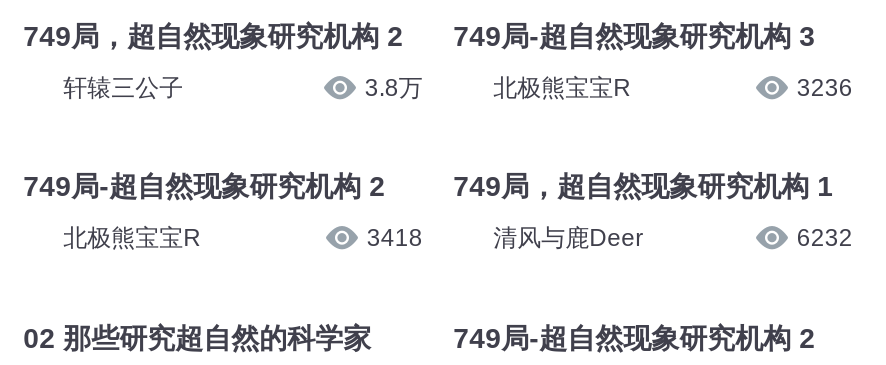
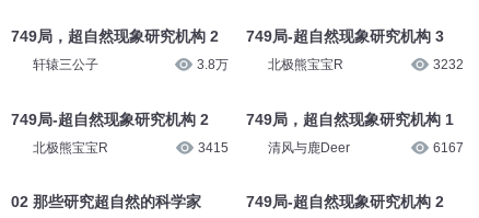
- 3236
+ 3232

- 3418
+ 3415

- 6232
+ 6167
